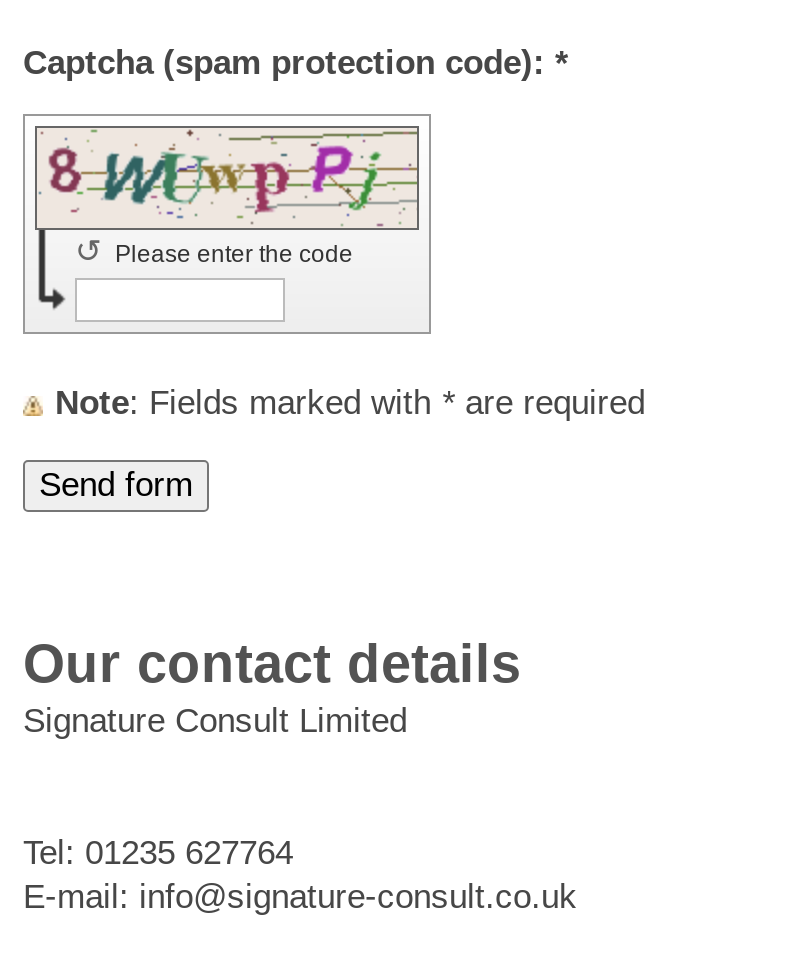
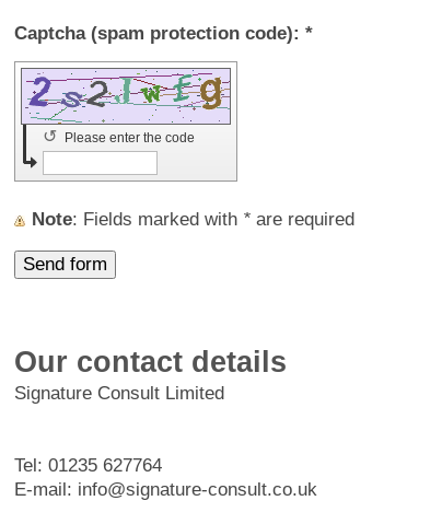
- [image]
+ [image]
